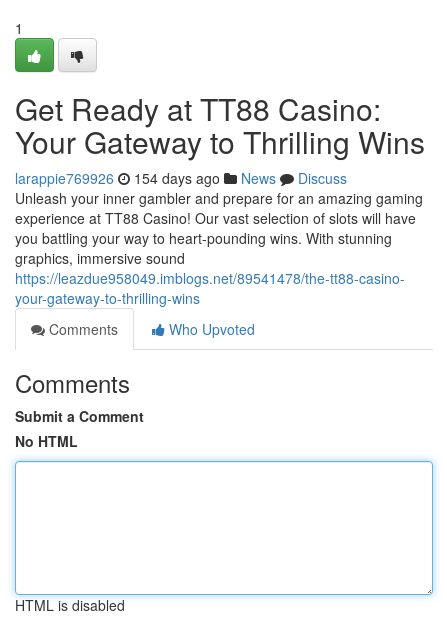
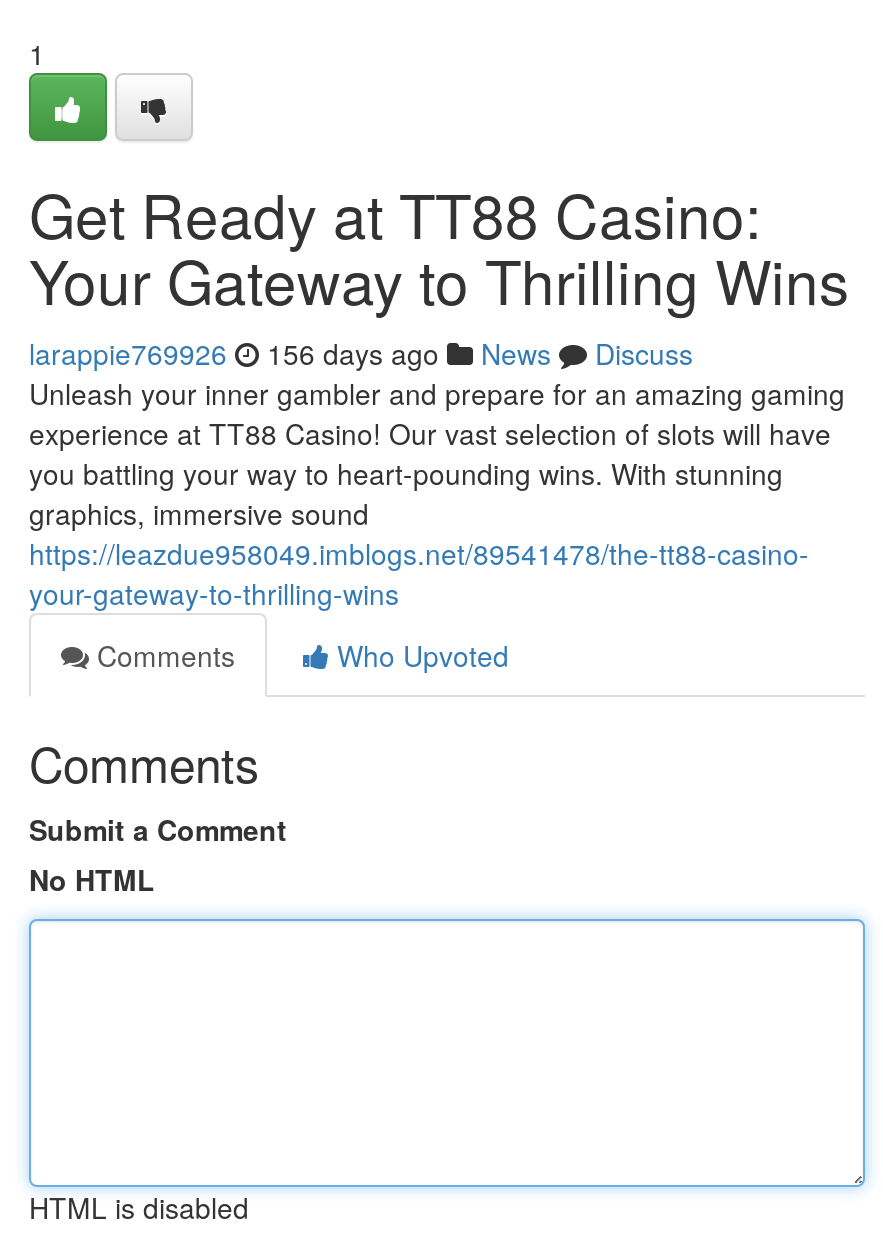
- larappie769926 154 days ago News Discuss
+ larappie769926 156 days ago News Discuss
